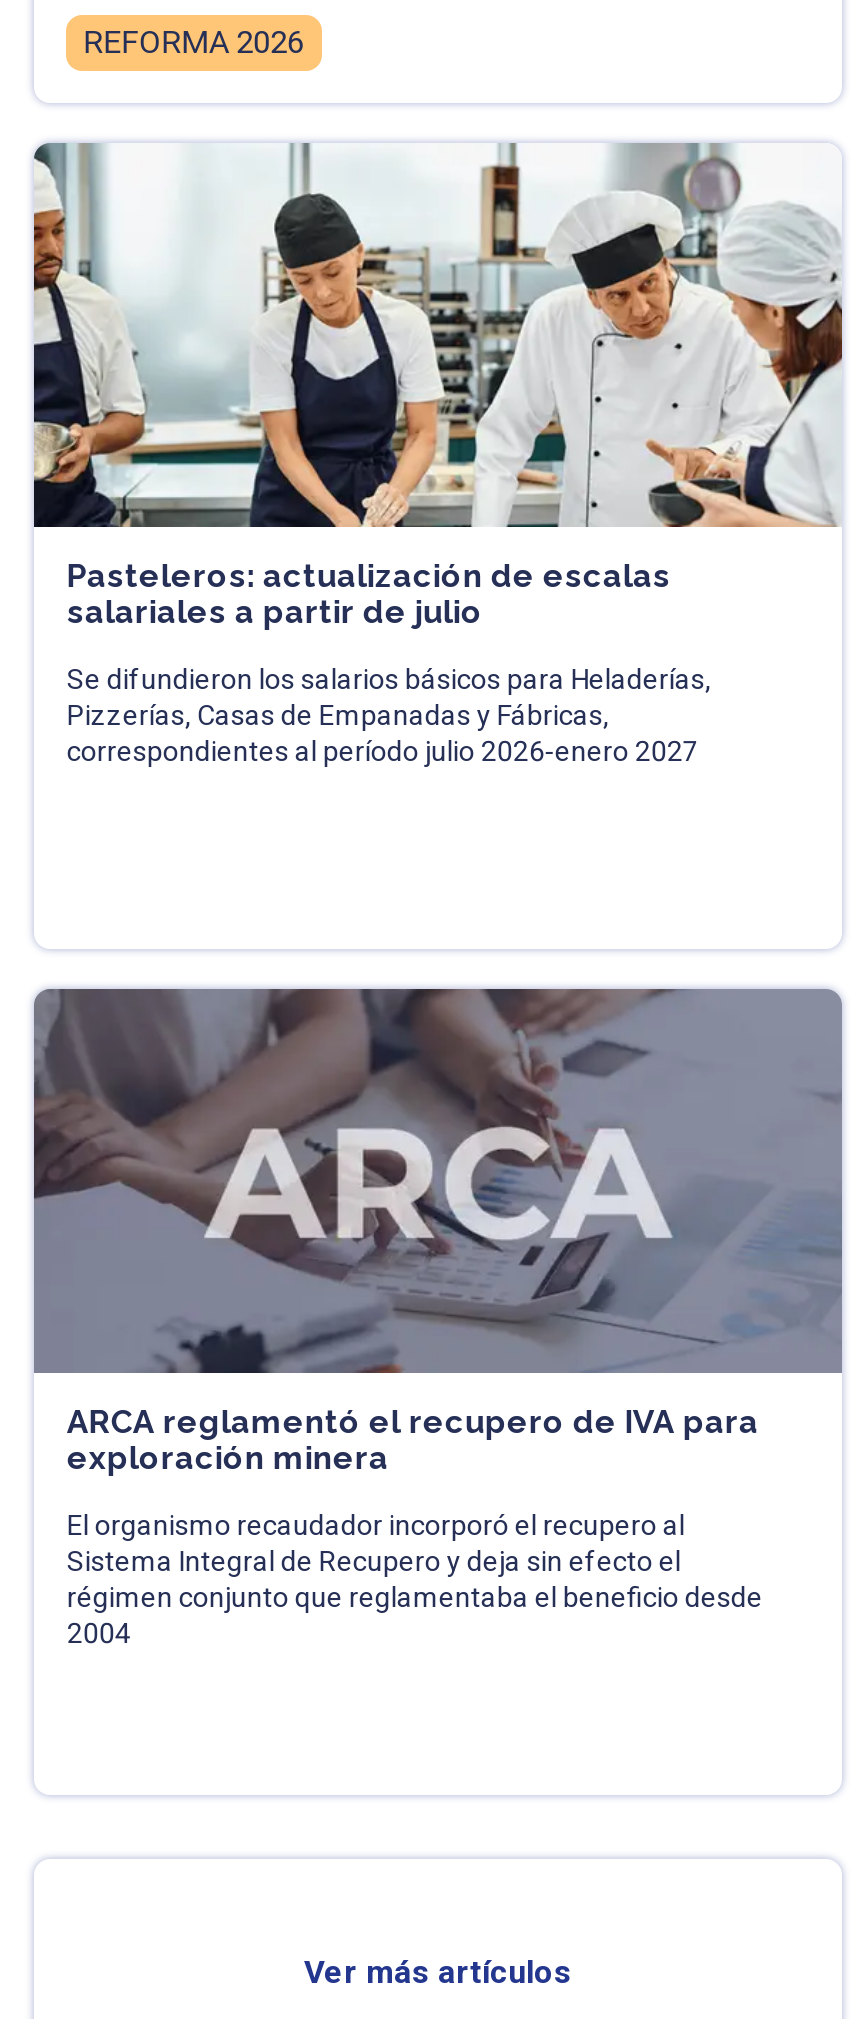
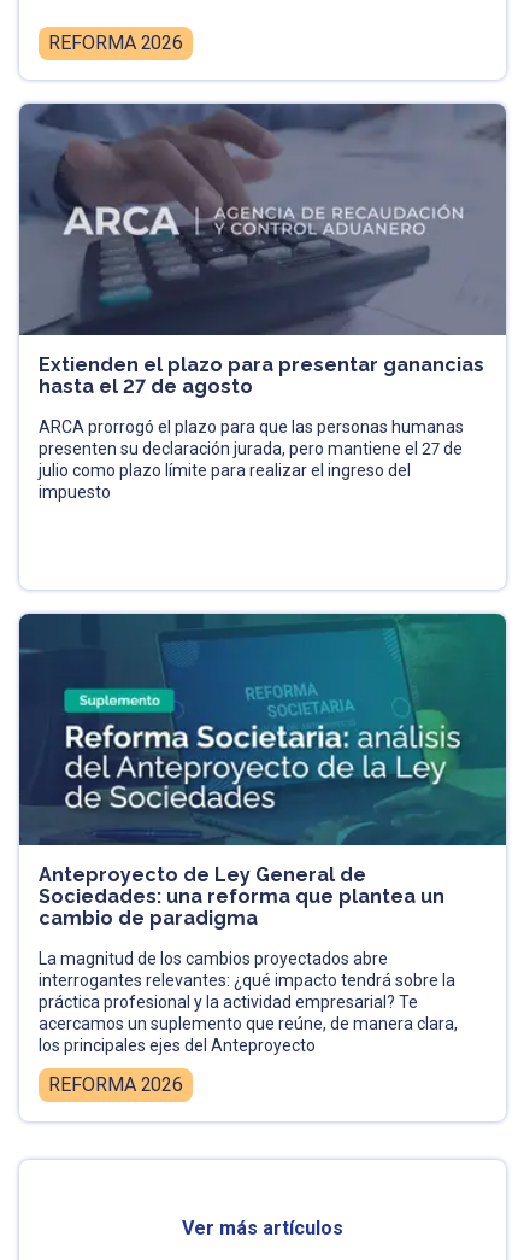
- [image]
- Pasteleros: actualización de escalas
- salariales a partir de julio
- Se difundieron los salarios básicos para Heladerías,
- Pizzerías, Casas de Empanadas y Fábricas,
- correspondientes al período julio 2026-enero 2027
+ [image]
+ Extienden el plazo para presentar ganancias
+ hasta el 27 de agosto
+ ARCA prorrogó el plazo para que las personas humanas
+ presenten su declaración jurada, pero mantiene el 27 de
+ julio como plazo límite para realizar el ingreso del
+ impuesto

- [image]
- ARCA reglamentó el recupero de IVA para
- exploración minera
- El organismo recaudador incorporó el recupero al
- Sistema Integral de Recupero y deja sin efecto el
- régimen conjunto que reglamentaba el beneficio desde
- 2004
+ [image]
+ Anteproyecto de Ley General de
+ Sociedades: una reforma que plantea un
+ cambio de paradigma
+ La magnitud de los cambios proyectados abre
+ interrogantes relevantes: ¿qué impacto tendrá sobre la
+ práctica profesional y la actividad empresarial? Te
+ acercamos un suplemento que reúne, de manera clara,
+ los principales ejes del Anteproyecto
+ REFORMA 2026
